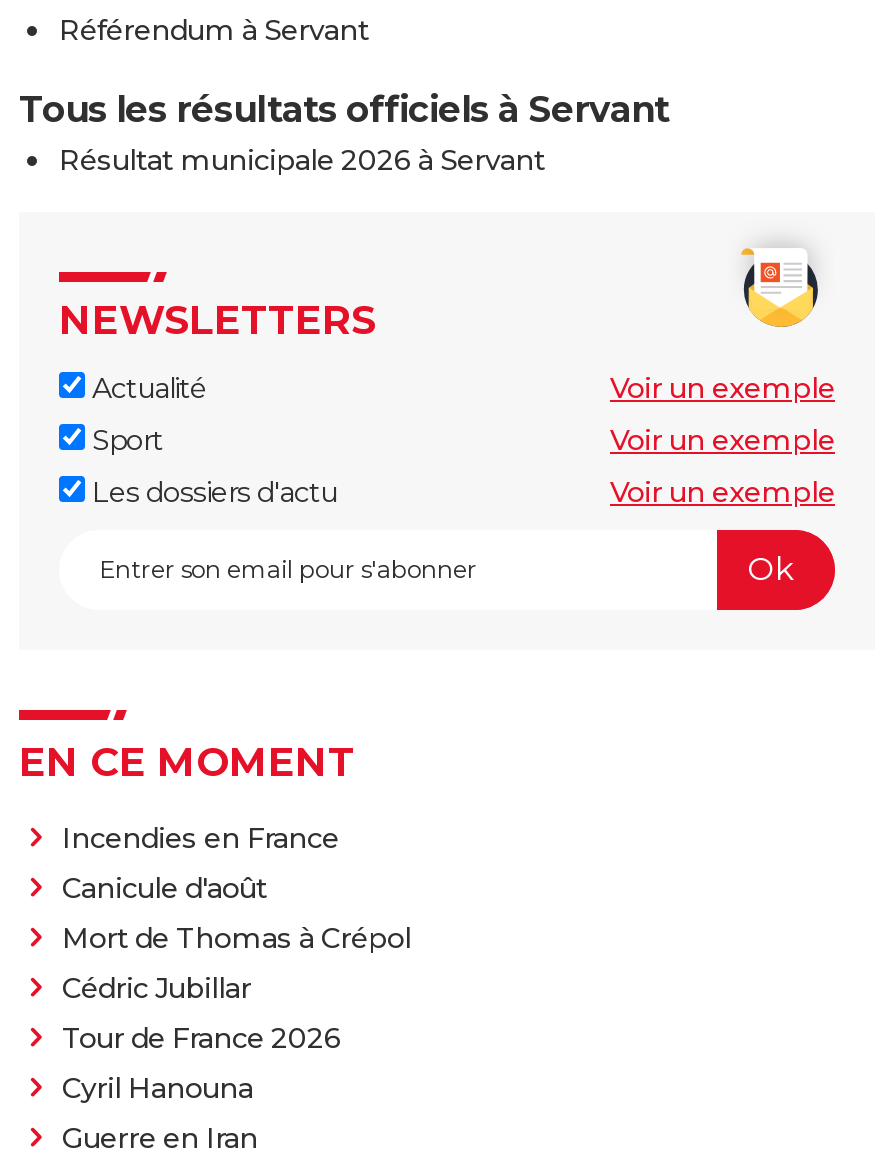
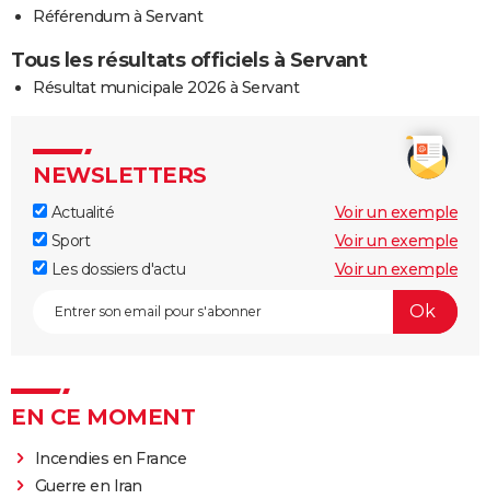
- Canicule d'août
- Mort de Thomas à Crépol
- Cédric Jubillar
- Tour de France 2026
- Cyril Hanouna
